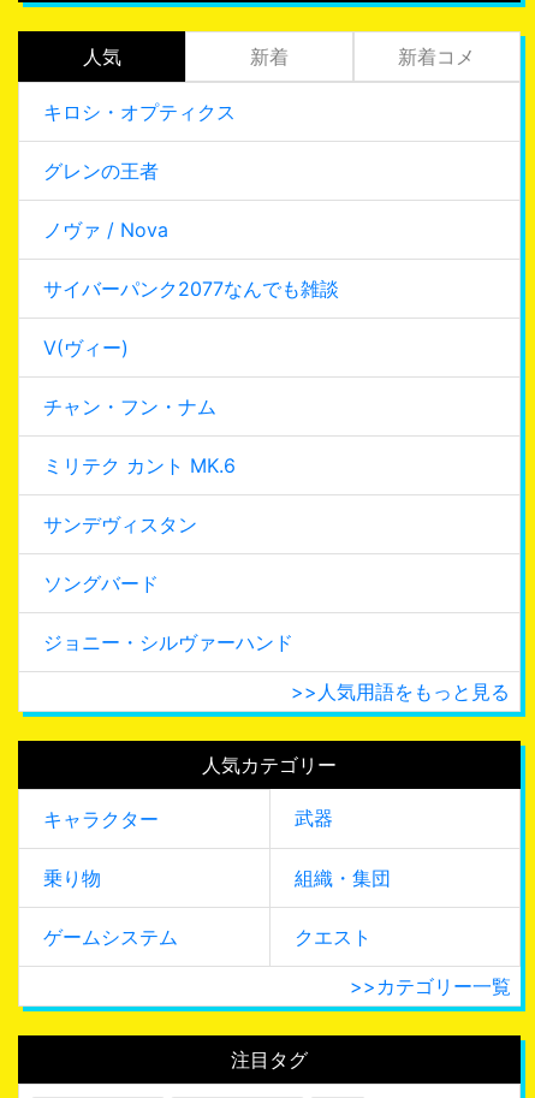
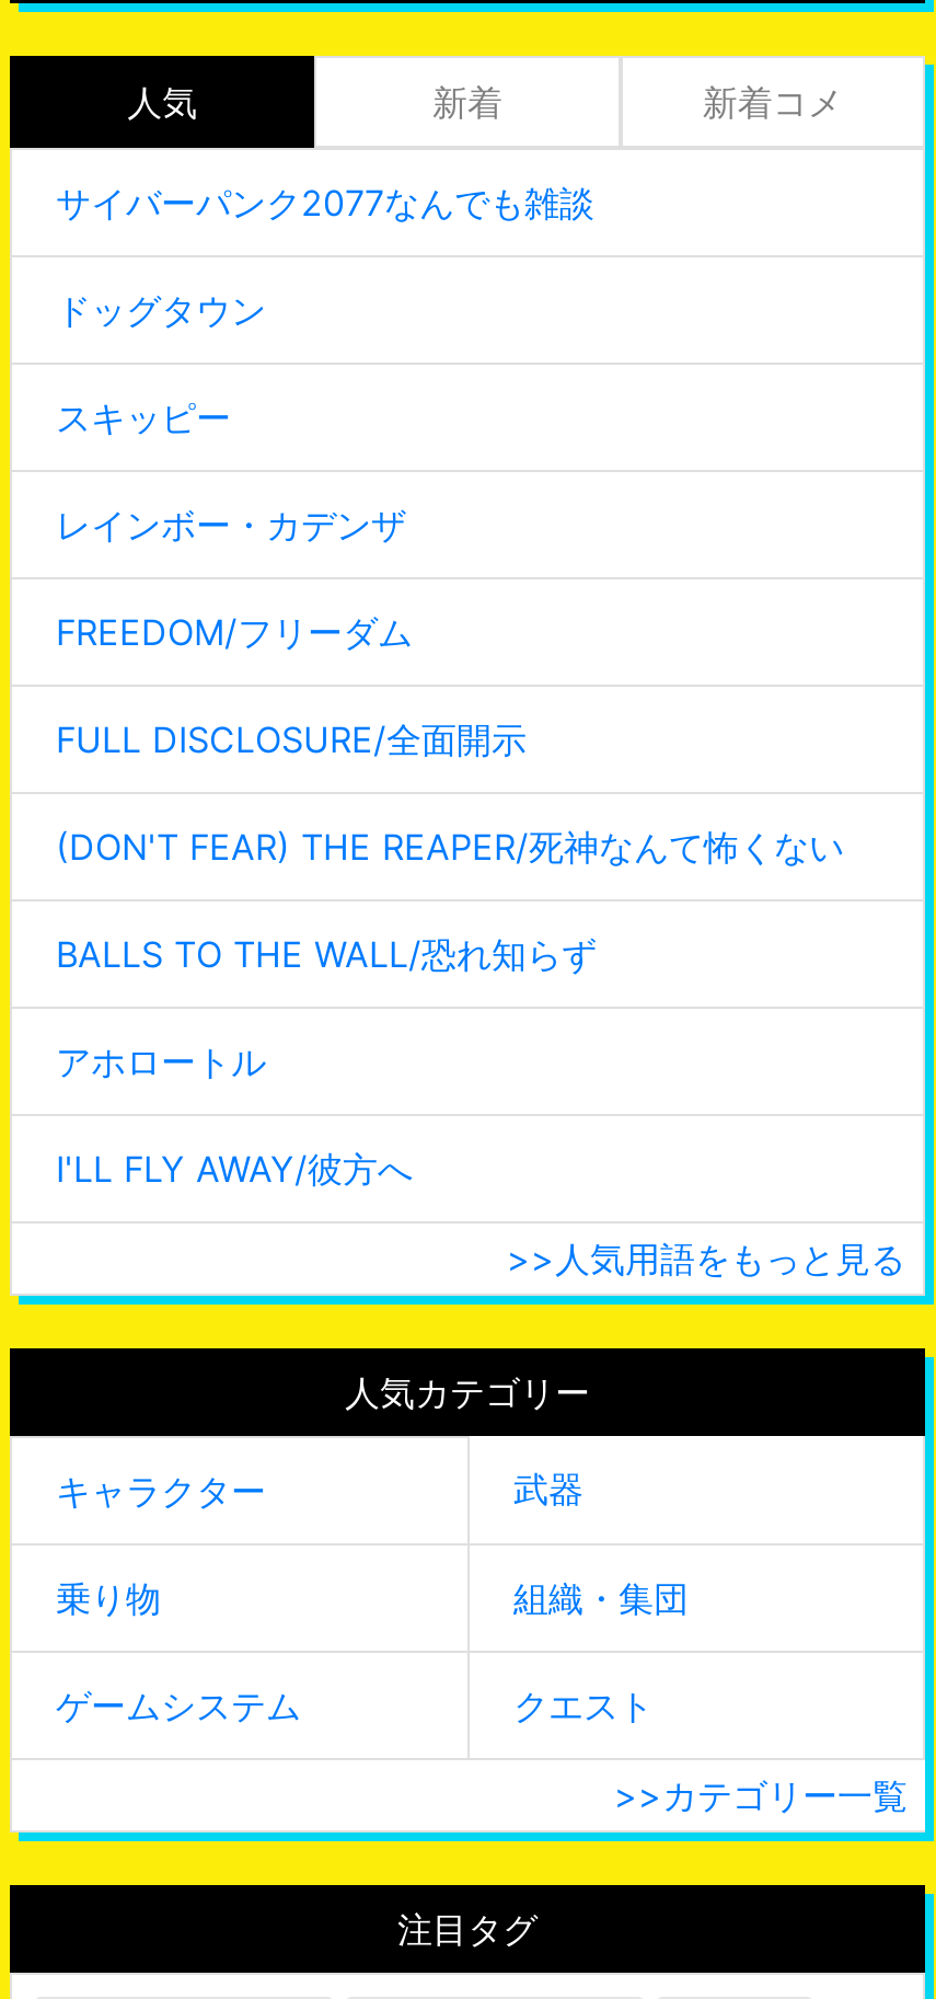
- キロシ・オプティクス
- グレンの王者
- ノヴァ / Nova

moved up: サイバーパンク2077なんでも雑談

- V(ヴィー)
- チャン・フン・ナム
- ミリテク カント MK.6
- サンデヴィスタン
- ソングバード
- ジョニー・シルヴァーハンド
+ ドッグタウン
+ スキッピー
+ レインボー・カデンザ
+ FREEDOM/フリーダム
+ FULL DISCLOSURE/全面開示
+ (DON'T FEAR) THE REAPER/死神なんて怖くない
+ BALLS TO THE WALL/恐れ知らず
+ アホロートル
+ I'LL FLY AWAY/彼方へ
